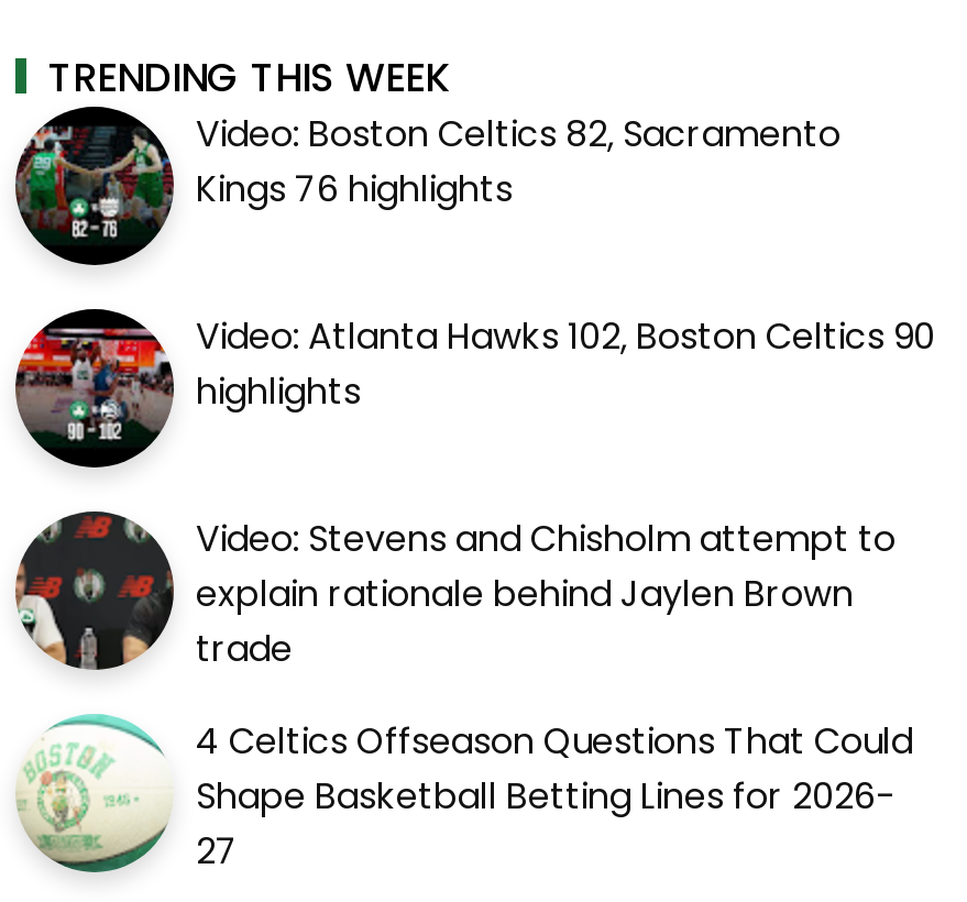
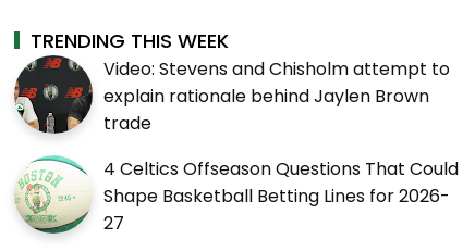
- [image]
- Video: Boston Celtics 82, Sacramento
- Kings 76 highlights
- Video: Atlanta Hawks 102, Boston Celtics 90
- highlights

- [image]
